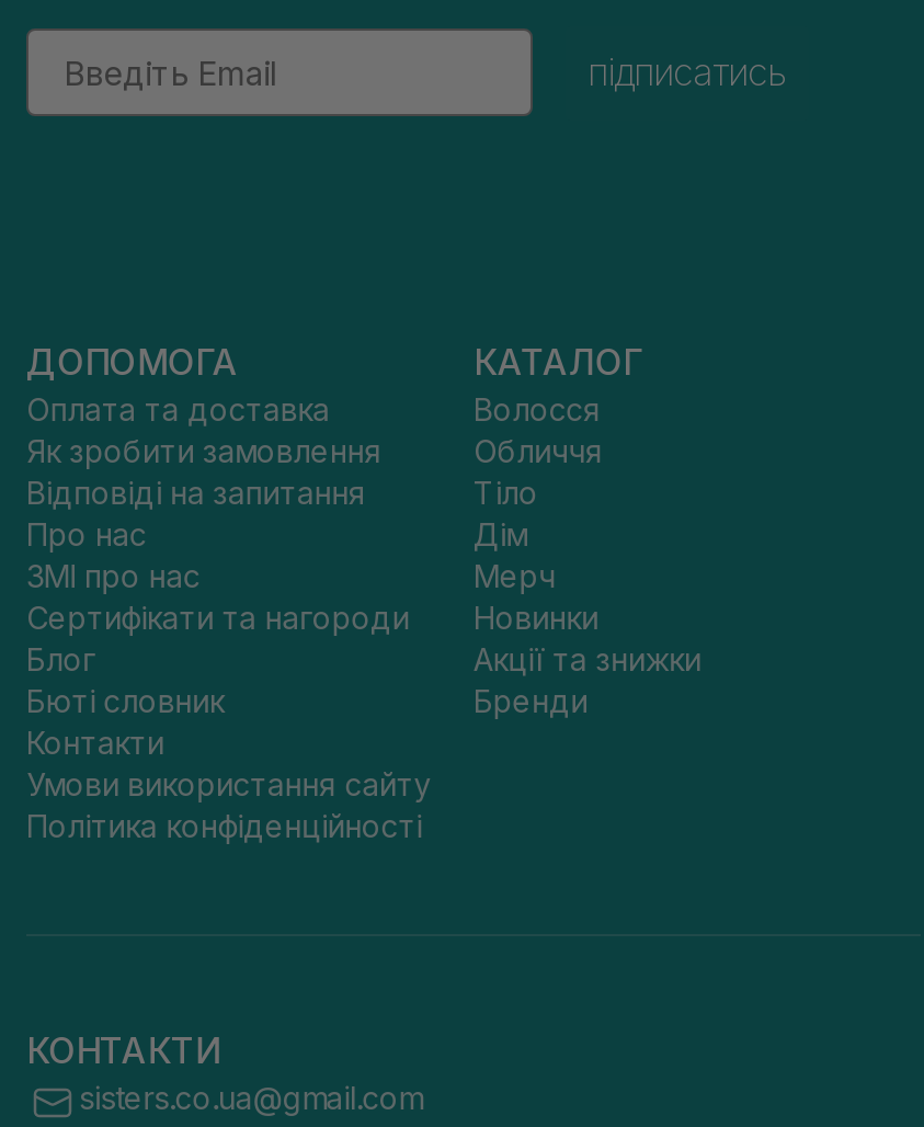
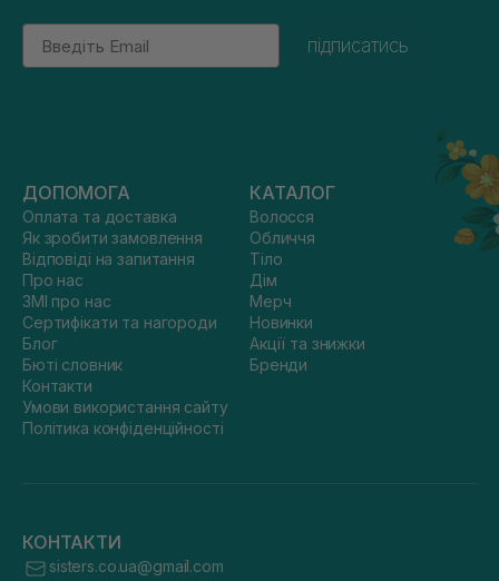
+ [image]
